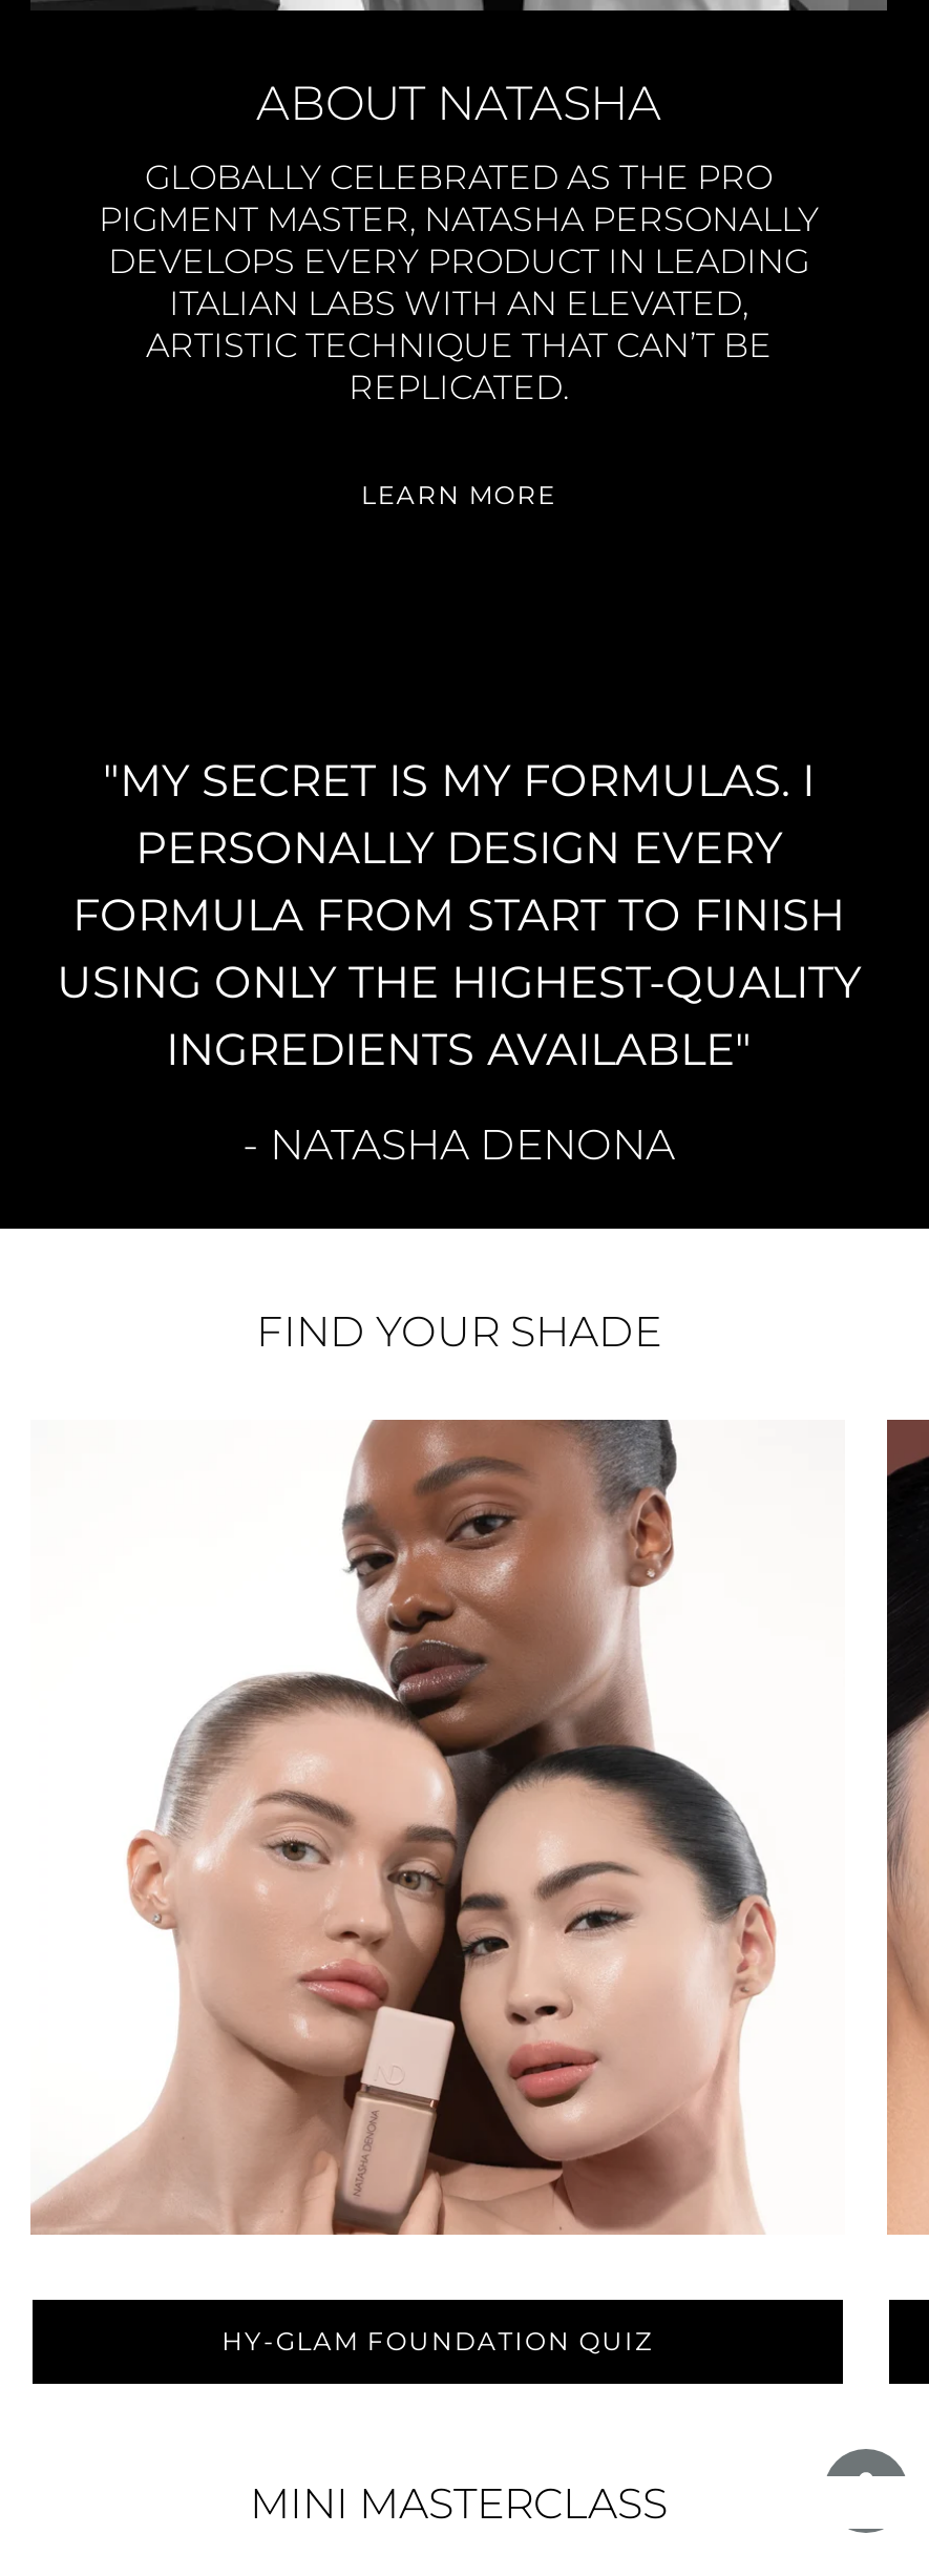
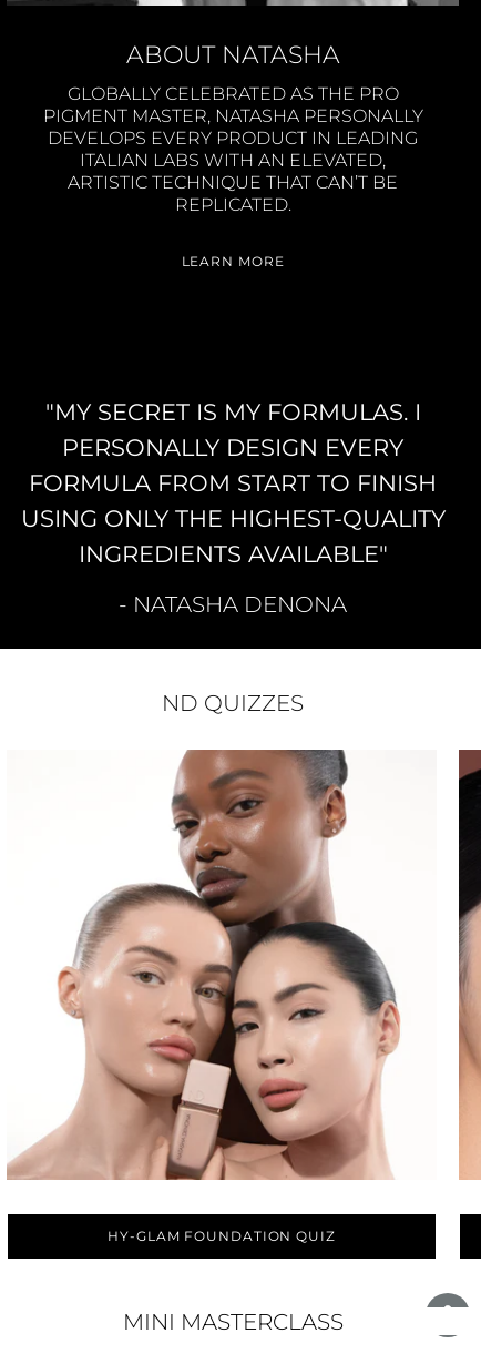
- FIND YOUR SHADE
+ ND QUIZZES
